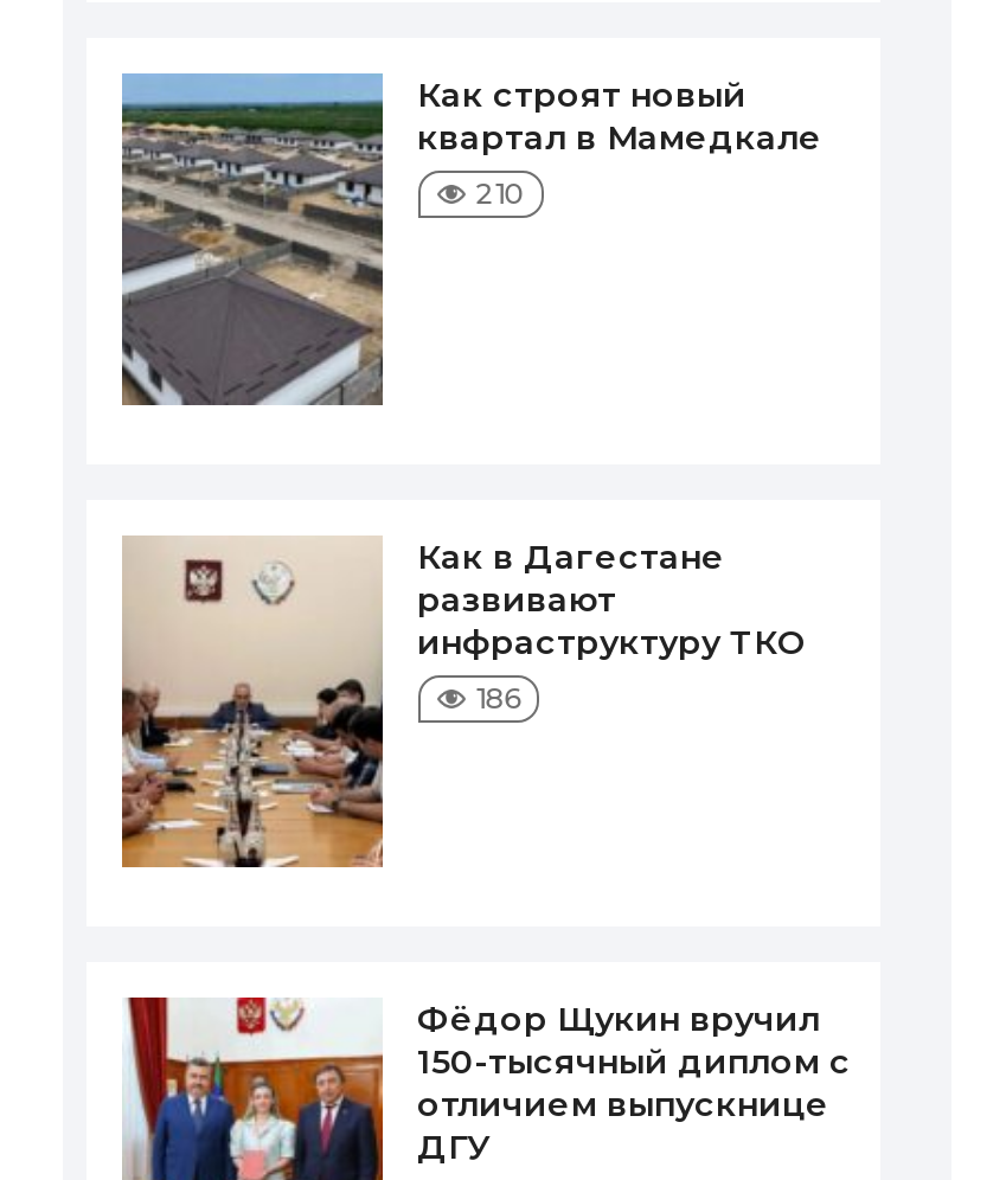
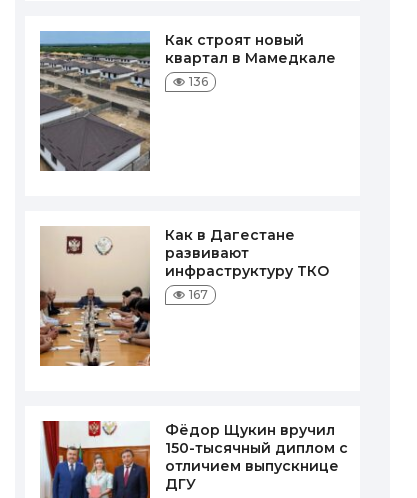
- 210
+ 136

- 186
+ 167
